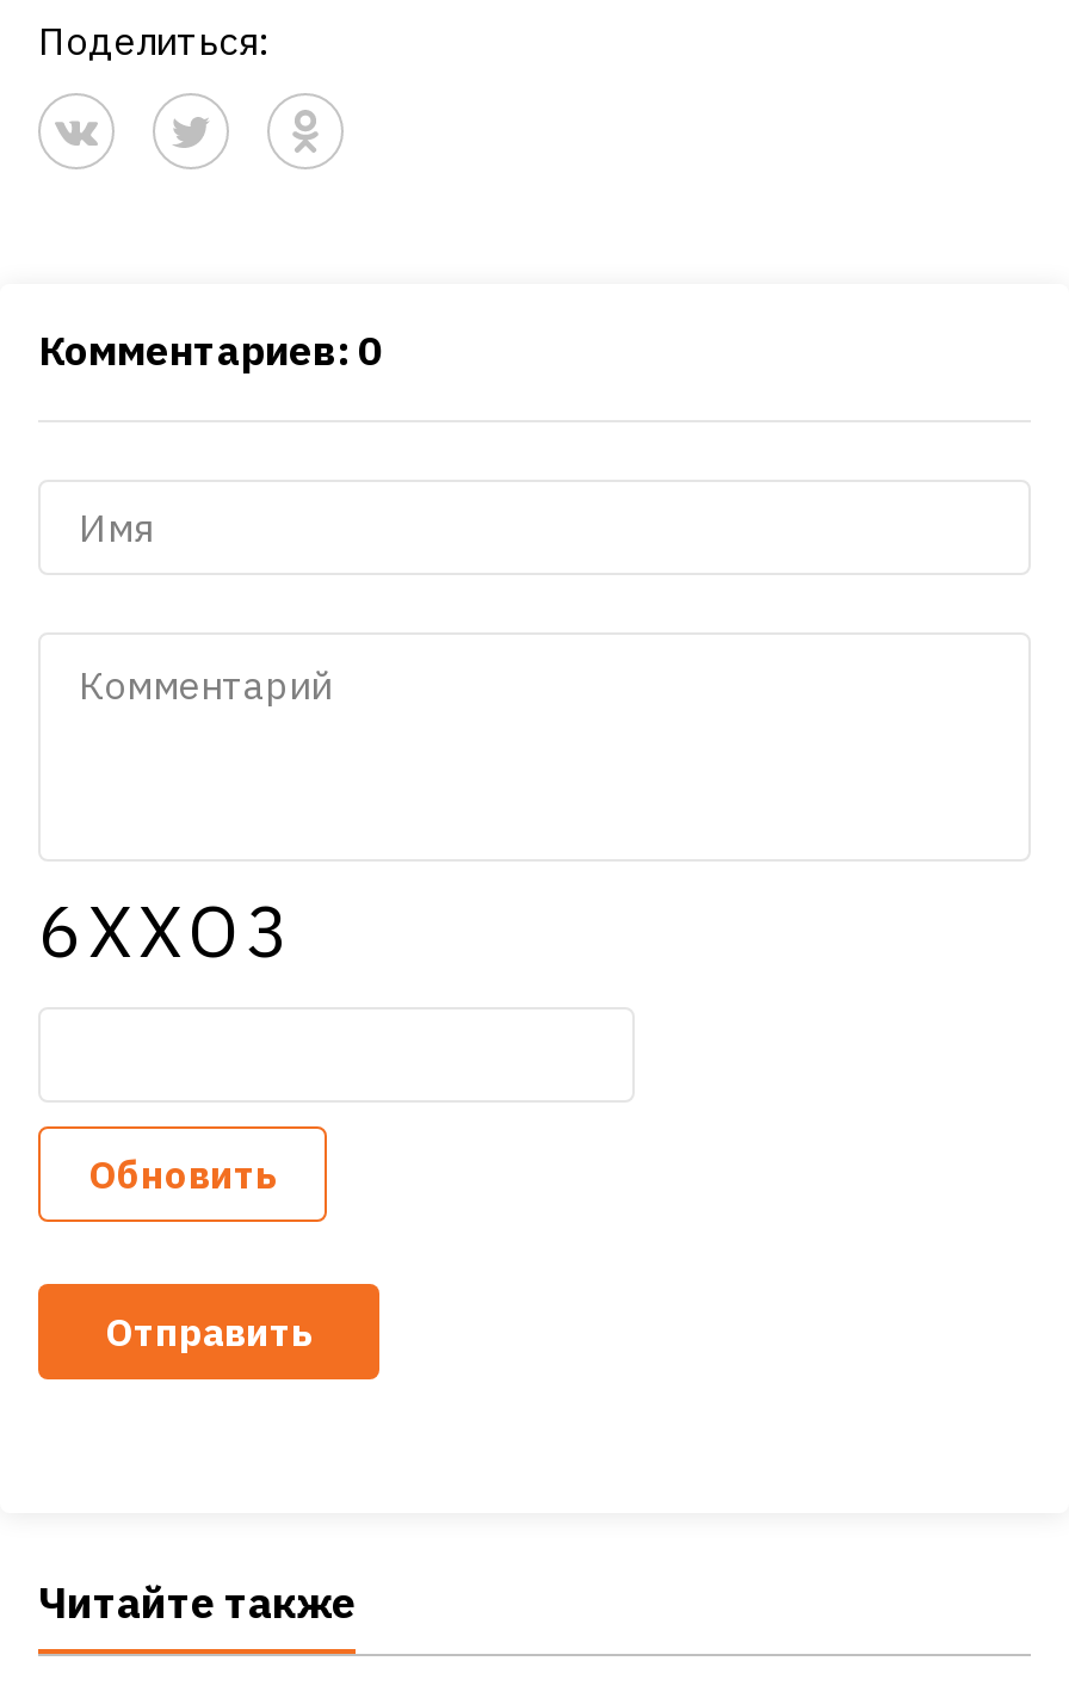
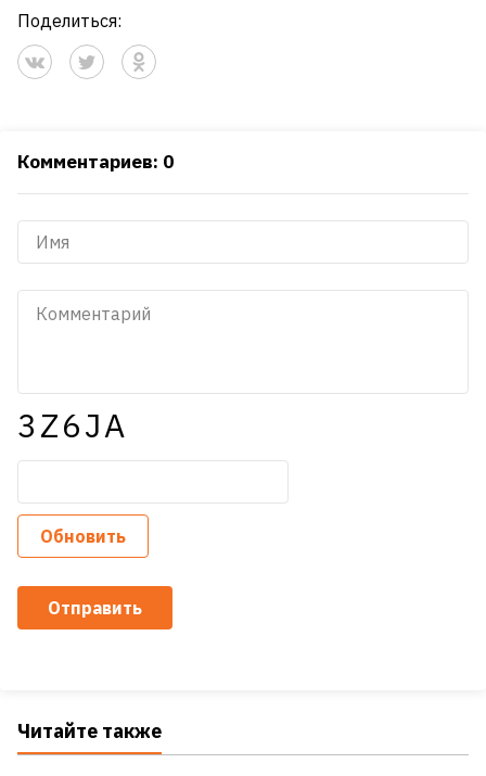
- 6XXO3
+ 3Z6JA
